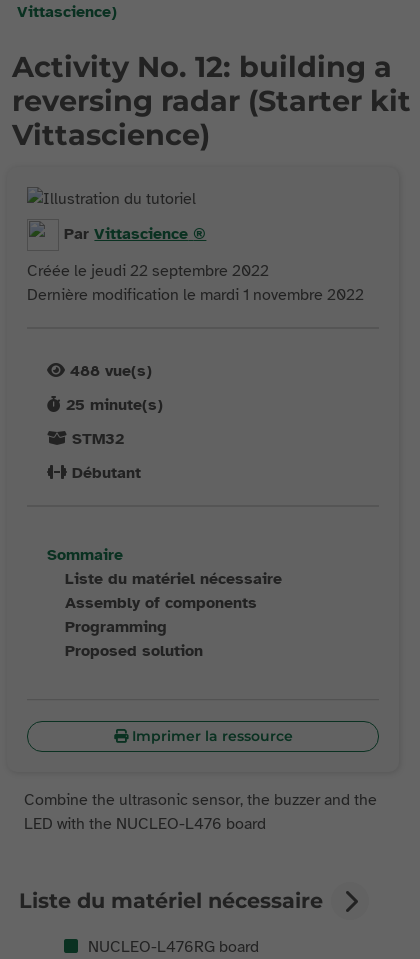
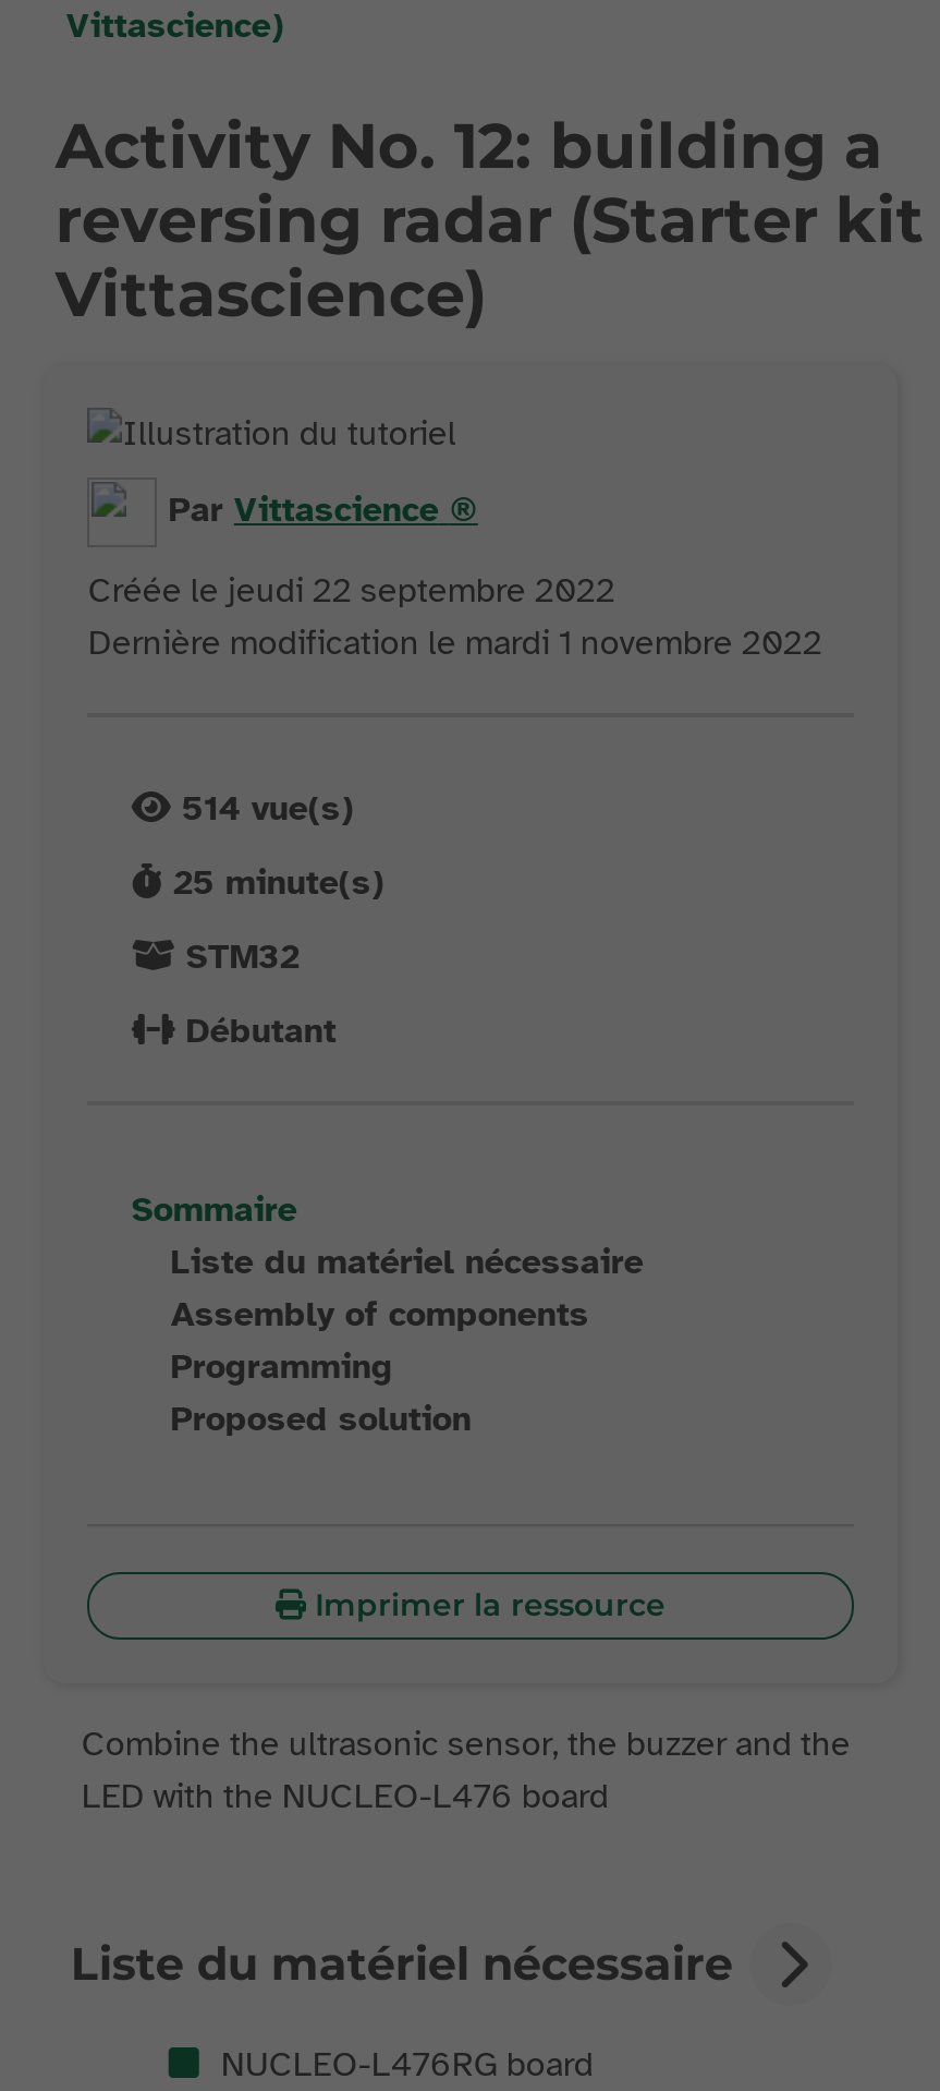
- 488 vue(s)
+ 514 vue(s)
